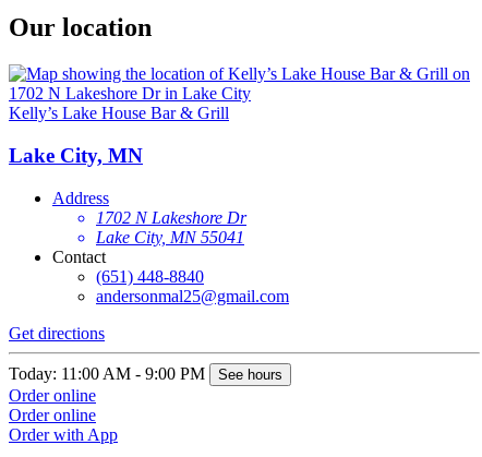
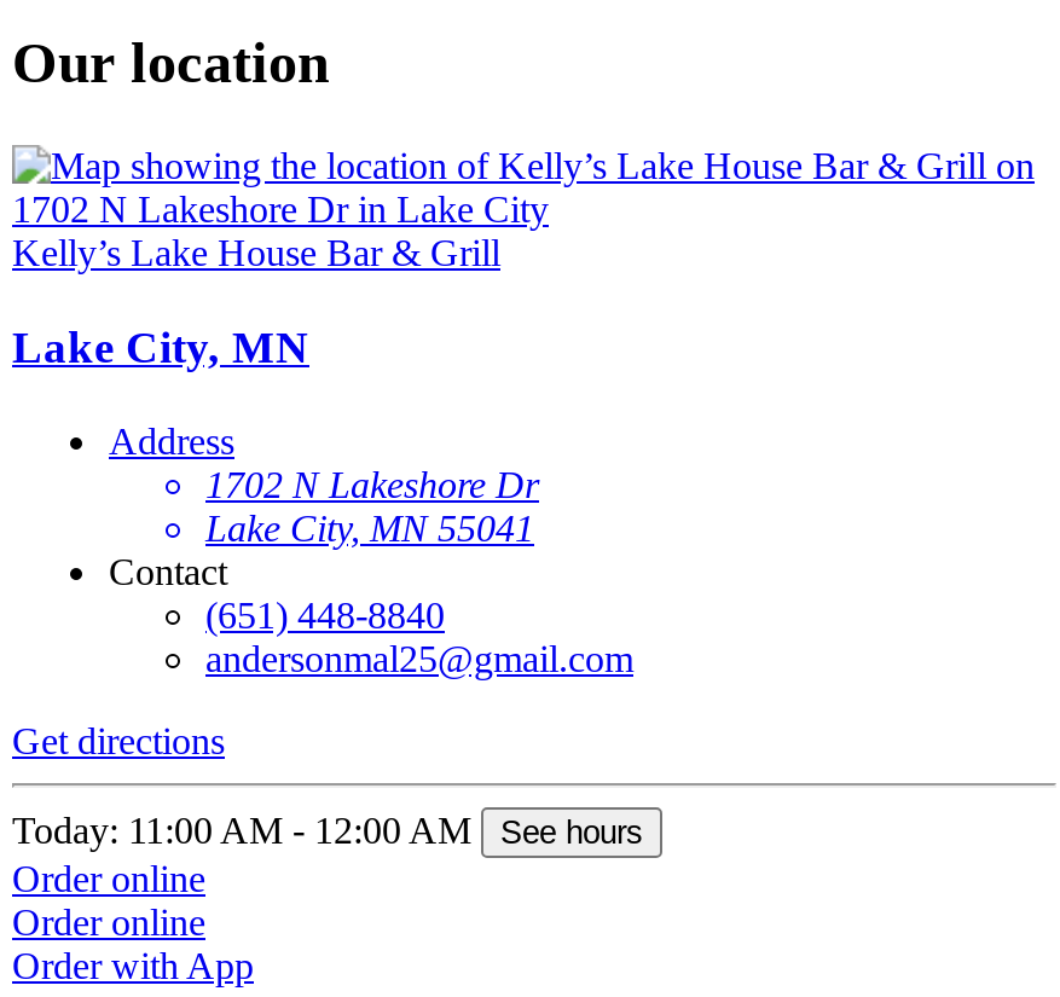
- Today: 11:00 AM - 9:00 PM See hours
+ Today: 11:00 AM - 12:00 AM See hours
